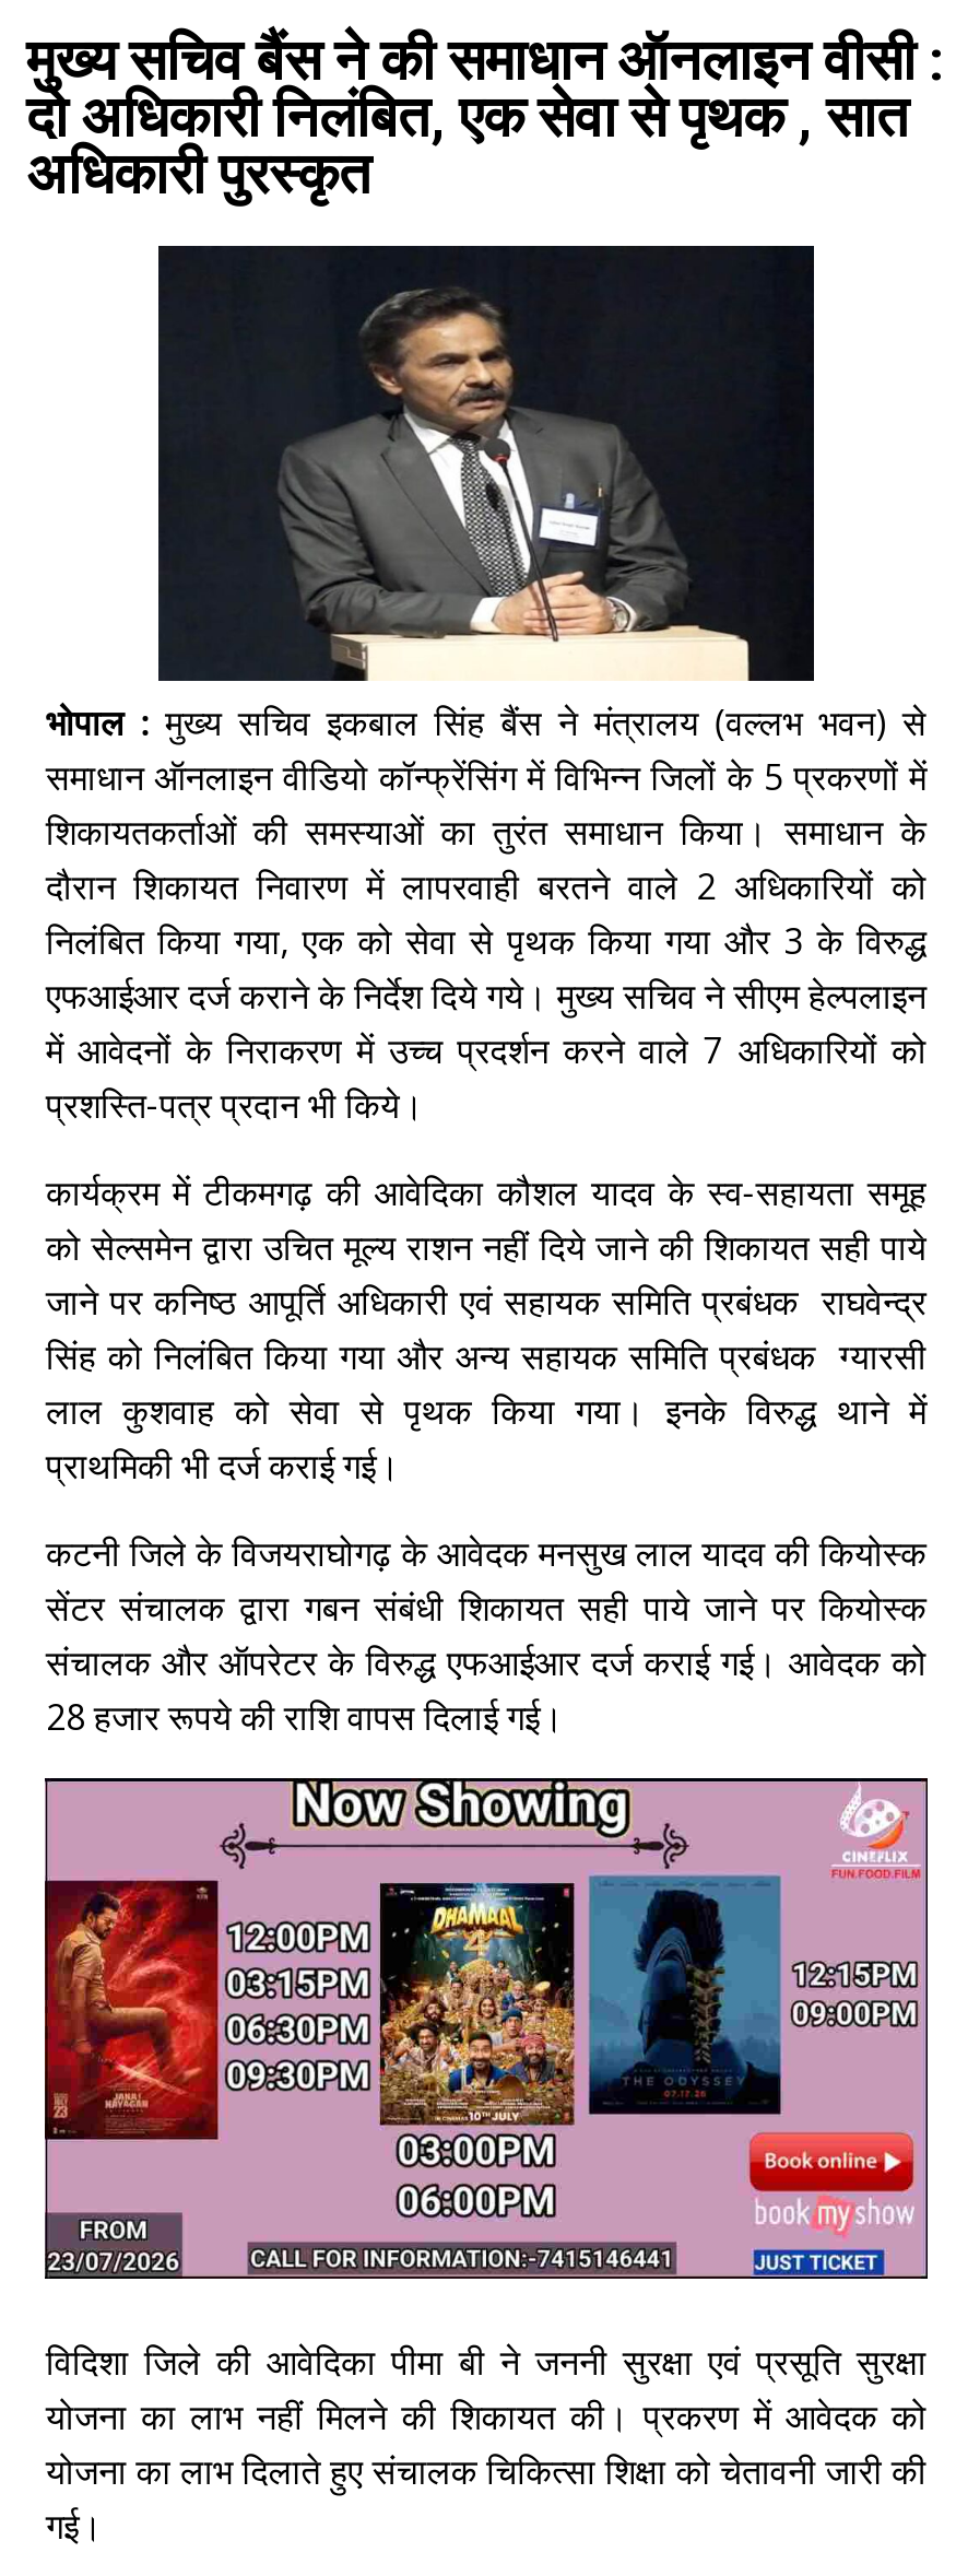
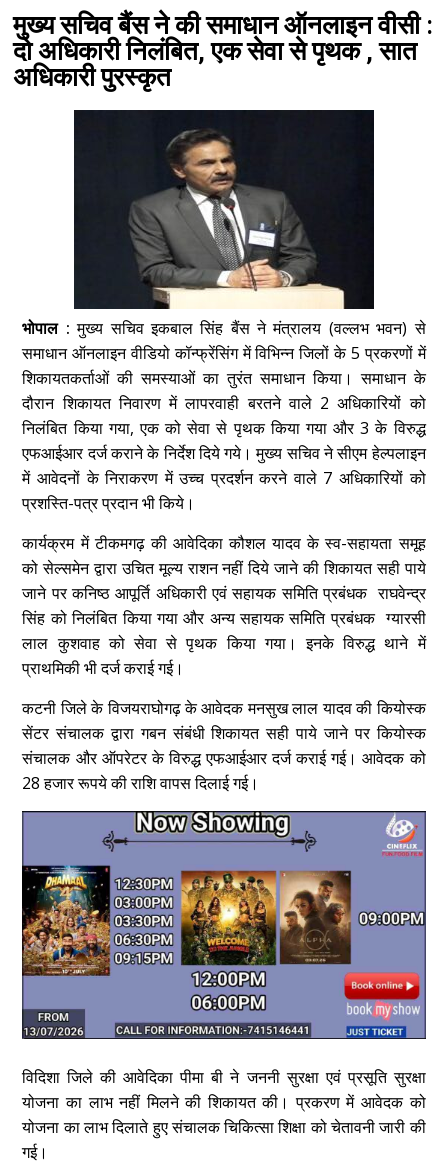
- [image]
+ [image]
